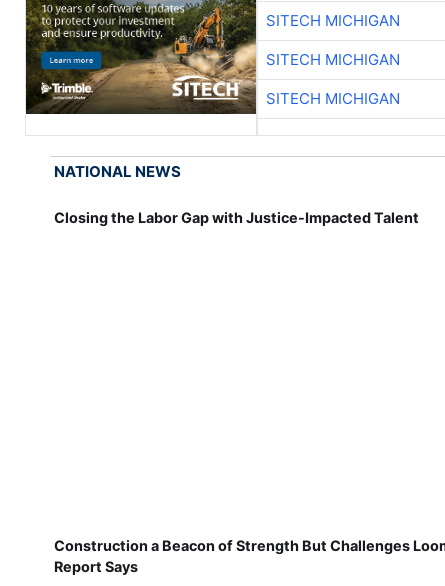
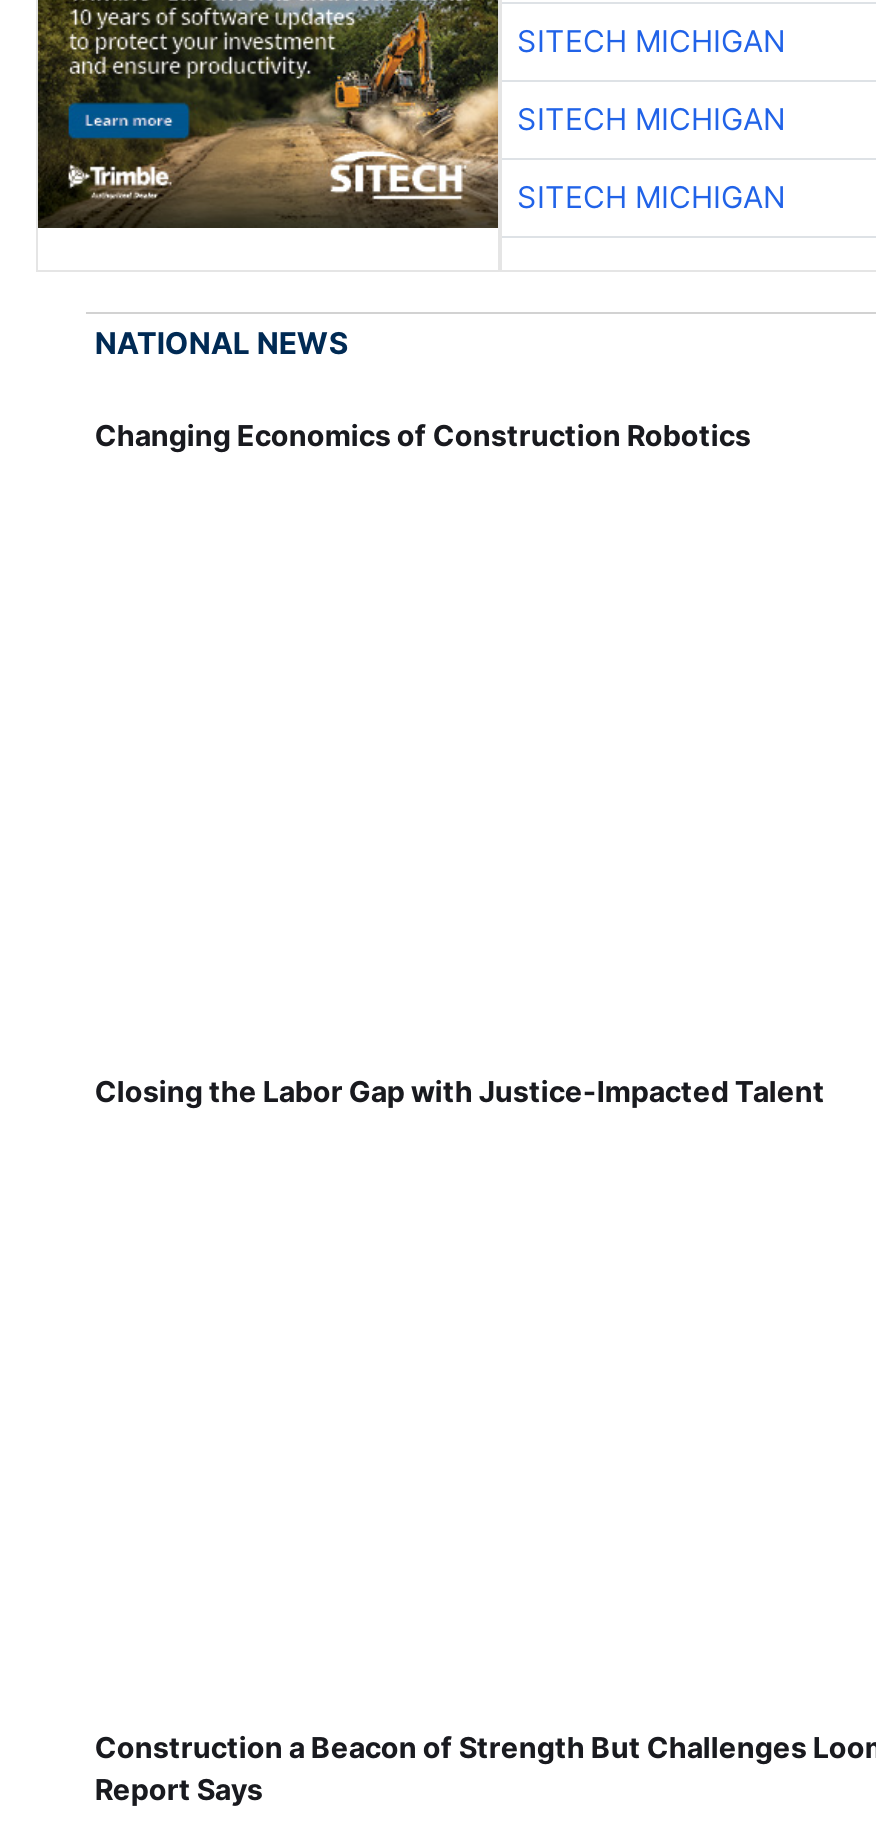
+ Changing Economics of Construction Robotics
